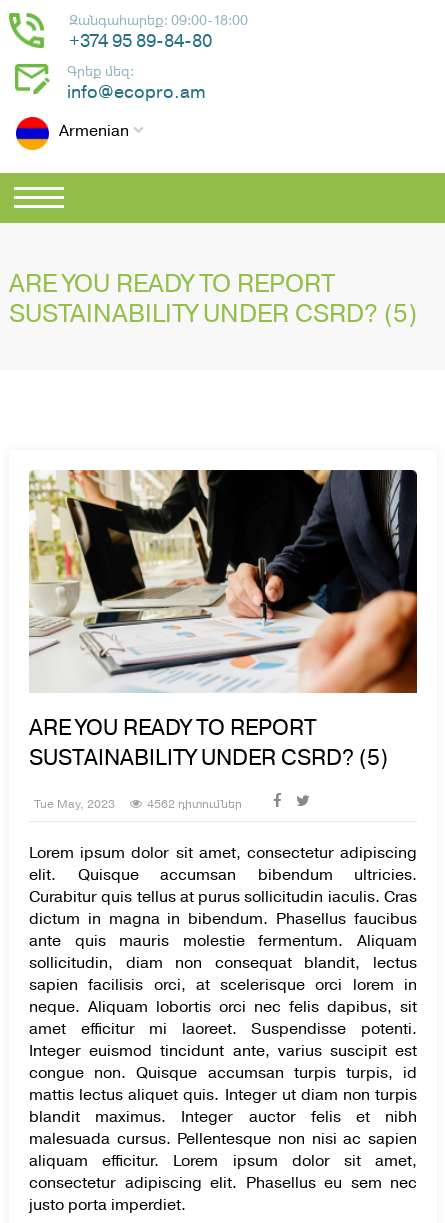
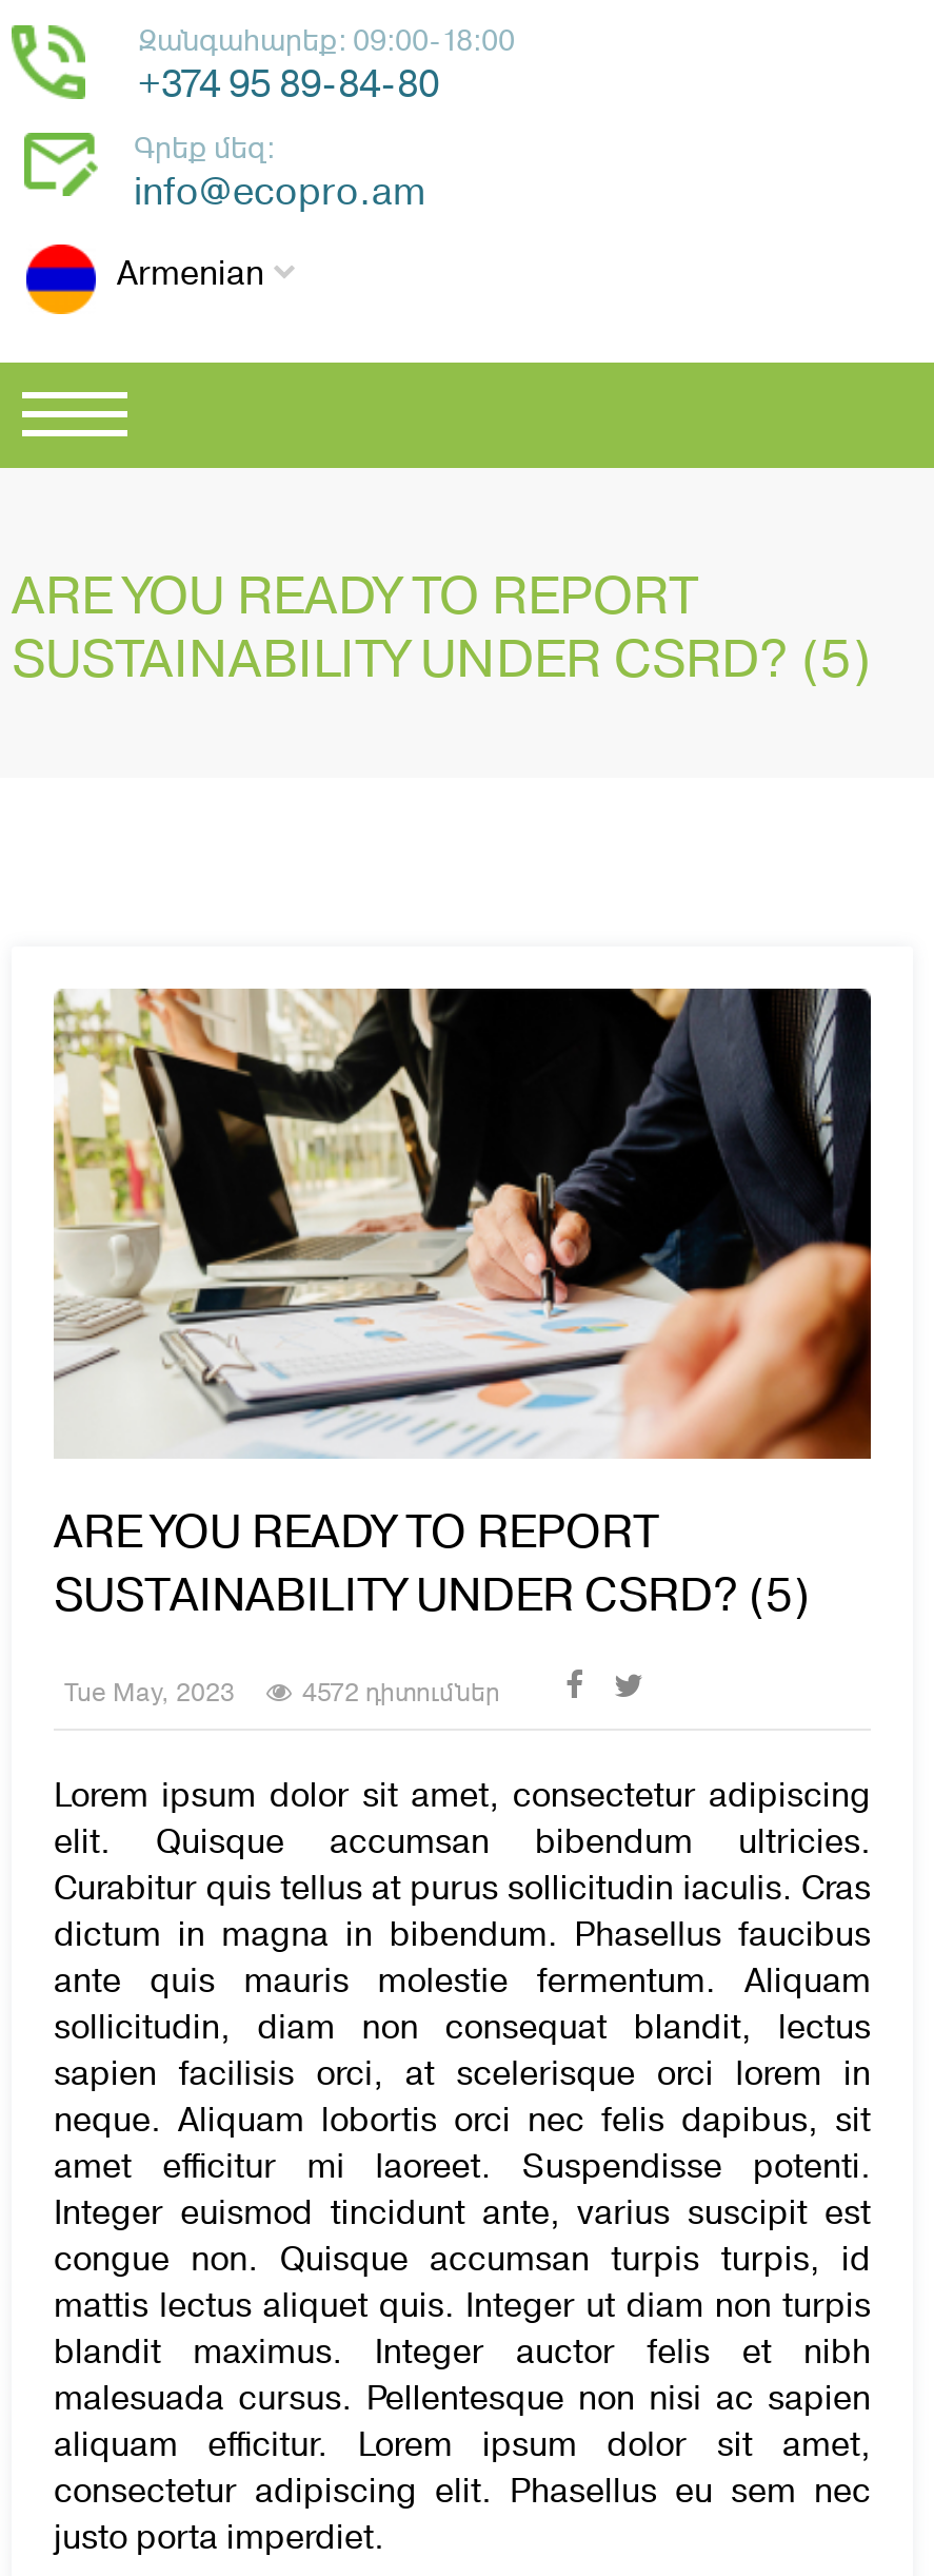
- Tue May, 2023 4562 դիտումներ
+ Tue May, 2023 4572 դիտումներ
